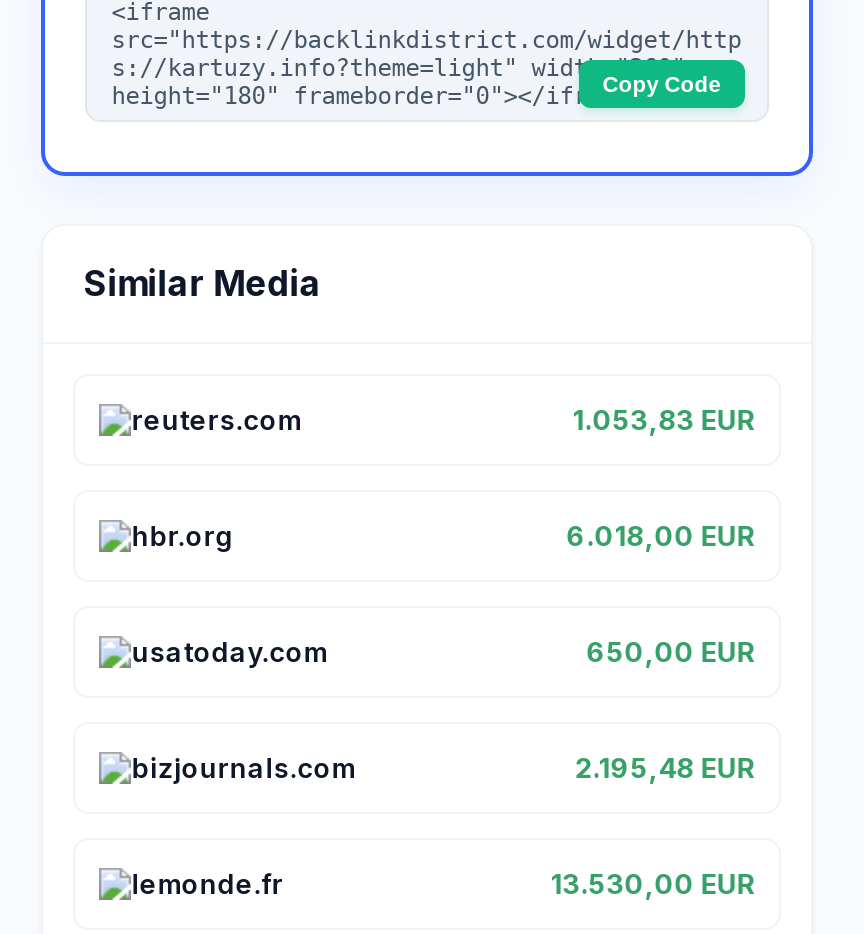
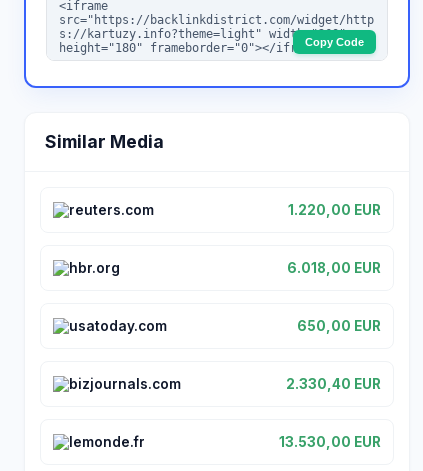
- 1.053,83 EUR
+ 1.220,00 EUR

- 2.195,48 EUR
+ 2.330,40 EUR
